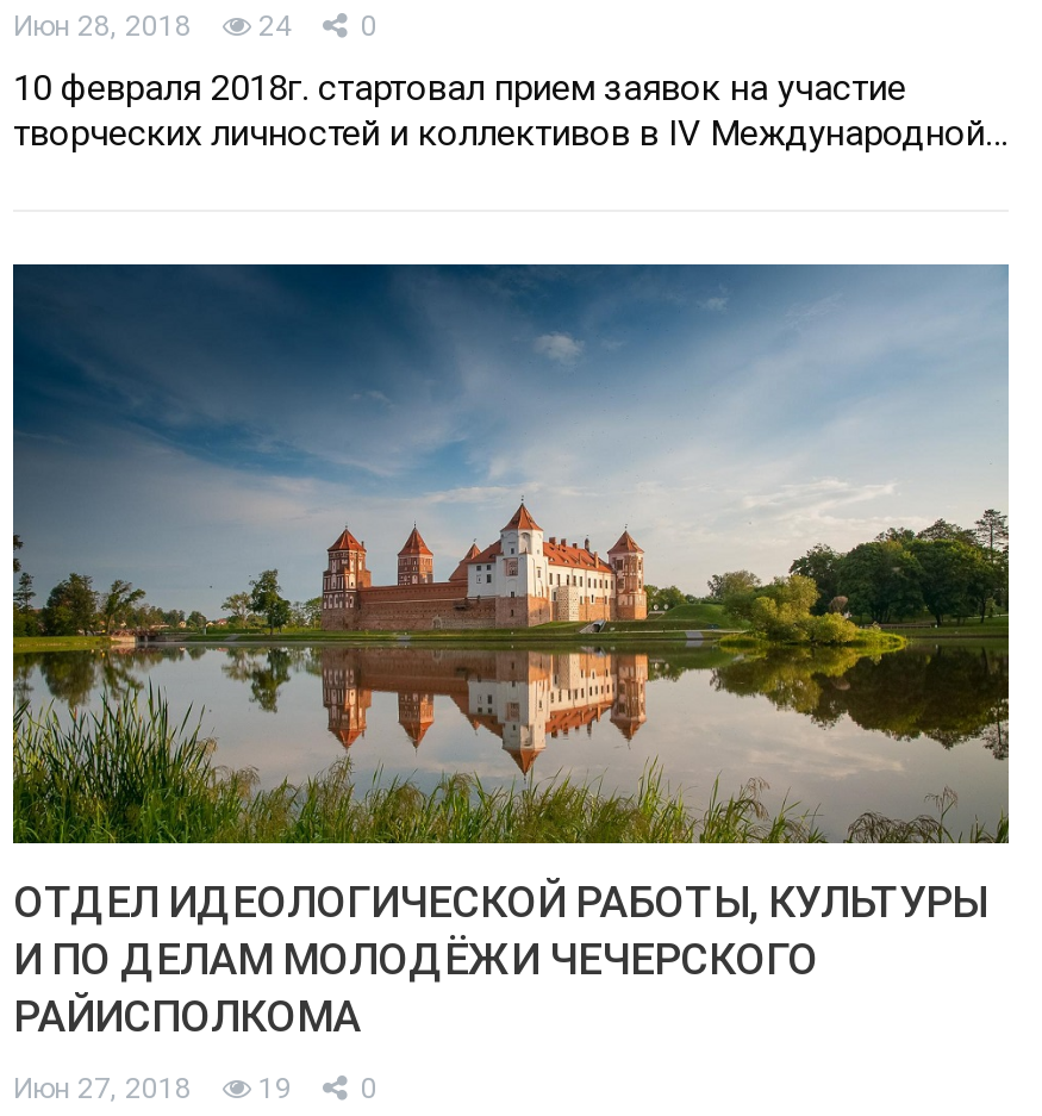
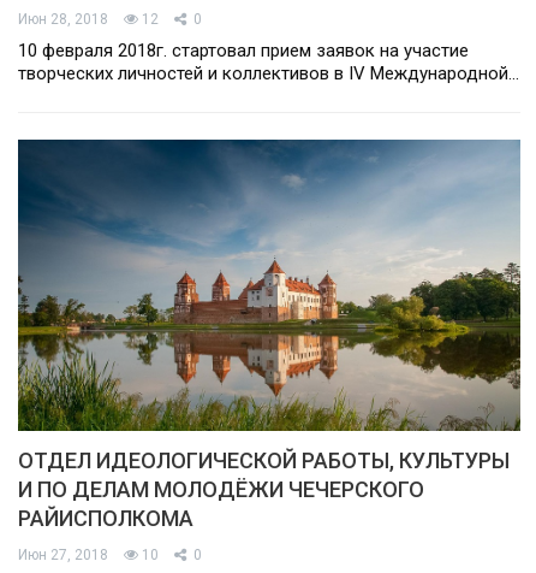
- Июн 28, 2018 24 0
+ Июн 28, 2018 12 0

- Июн 27, 2018 19 0
+ Июн 27, 2018 10 0
